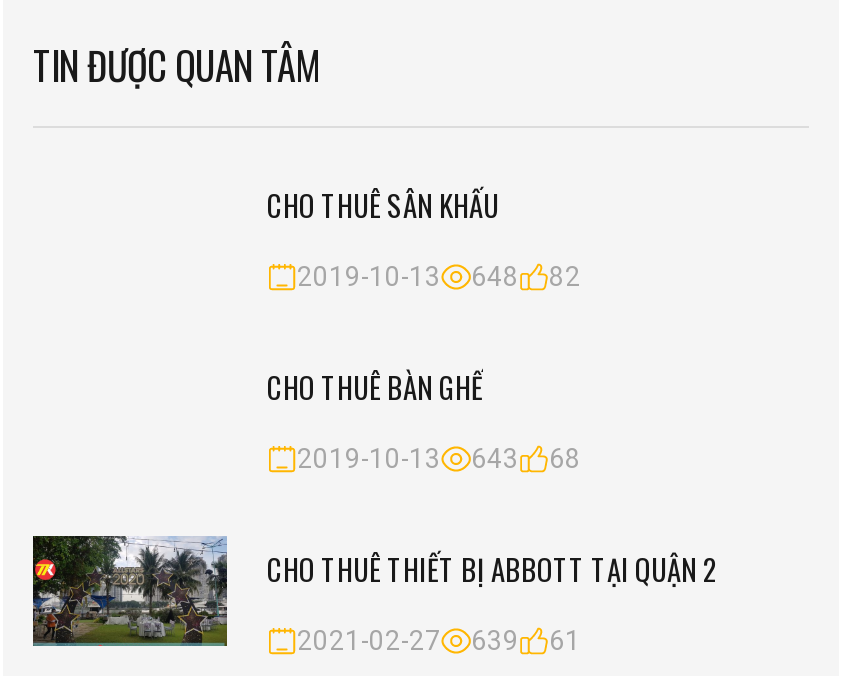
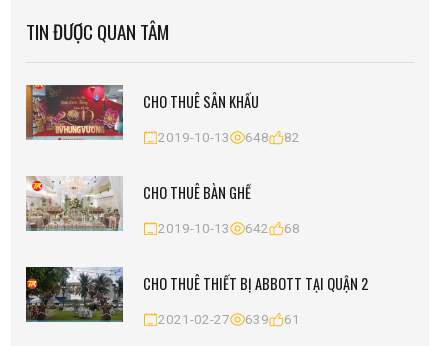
+ [image]

+ [image]

- 2019-10-13 643 68
+ 2019-10-13 642 68
